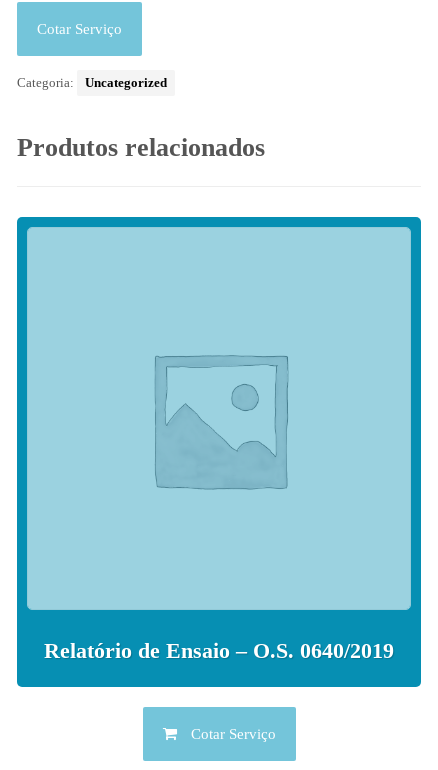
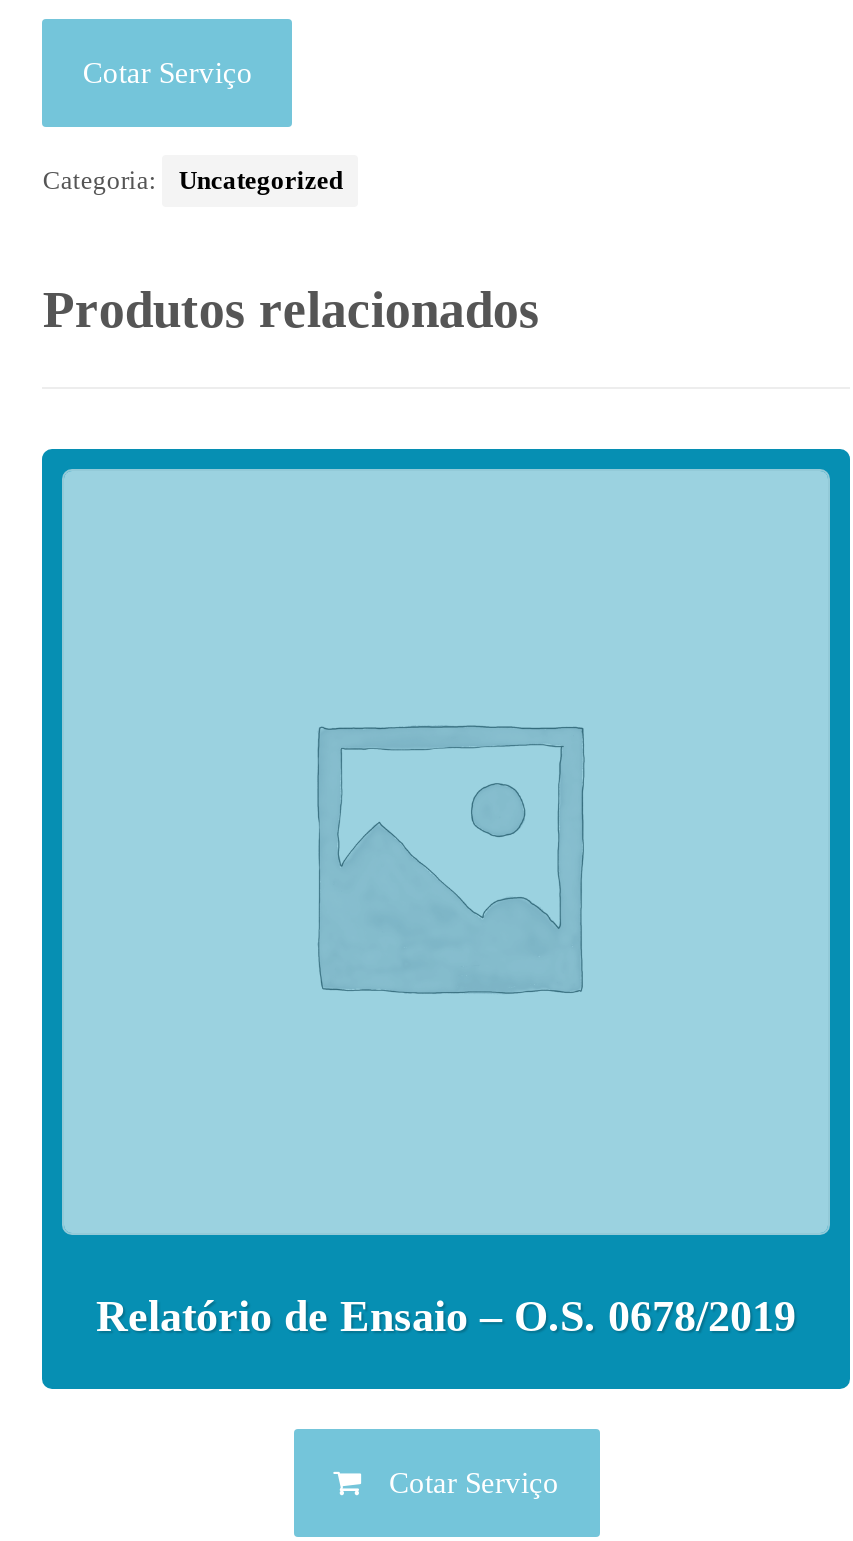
- Relatório de Ensaio – O.S. 0640/2019
+ Relatório de Ensaio – O.S. 0678/2019
